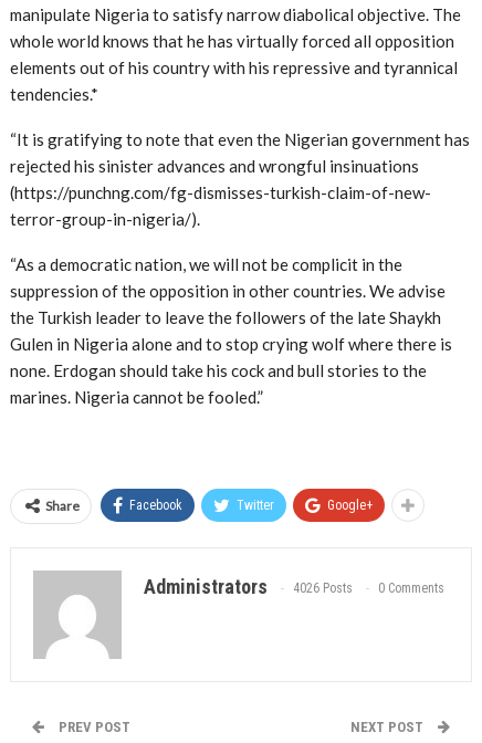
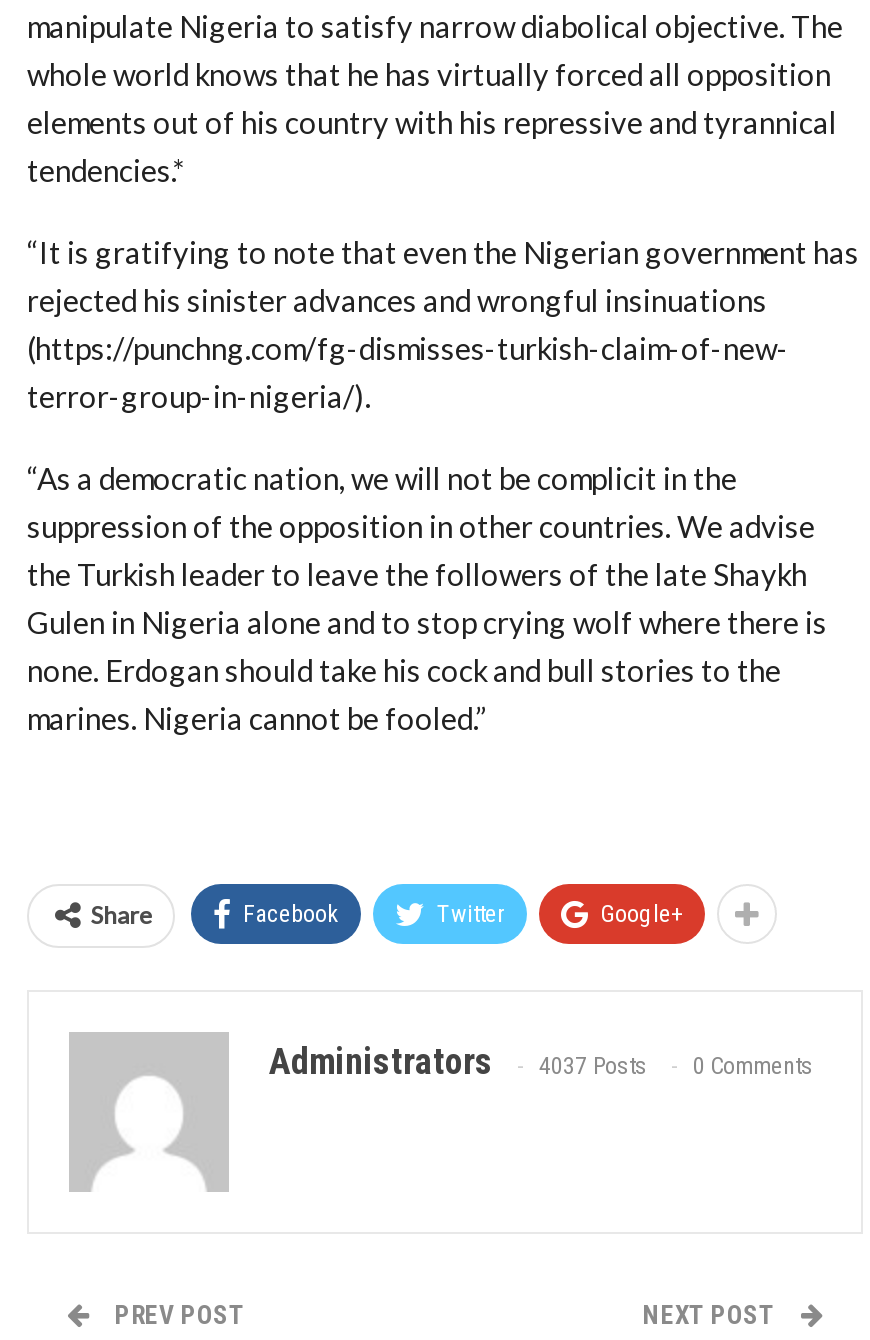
- Administrators 4026 Posts 0 Comments
+ Administrators 4037 Posts 0 Comments
